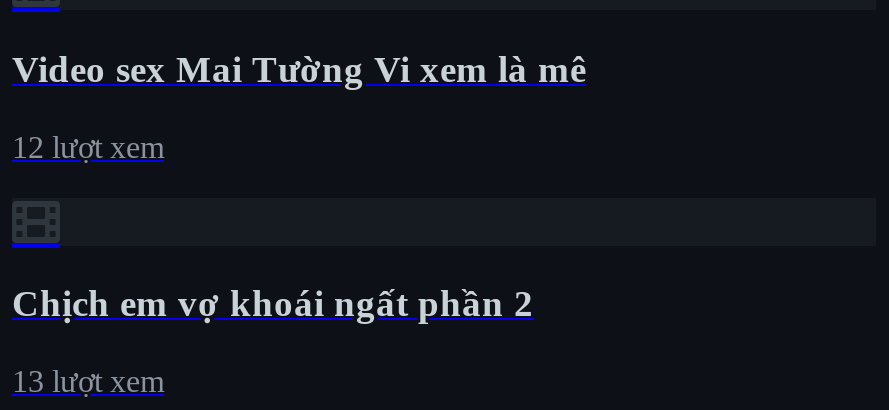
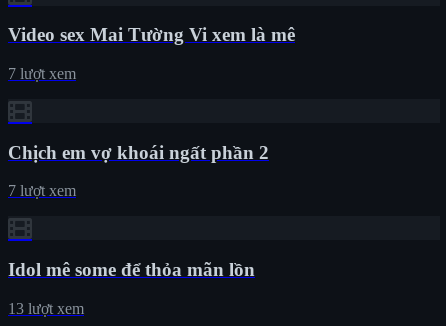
- 12 lượt xem
+ 7 lượt xem

+ 7 lượt xem

+ Idol mê some để thỏa mãn lồn
